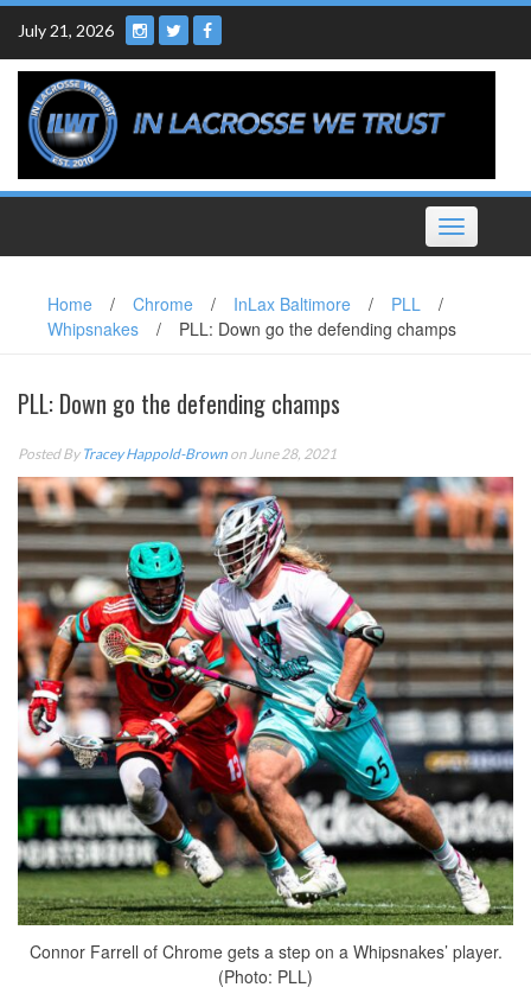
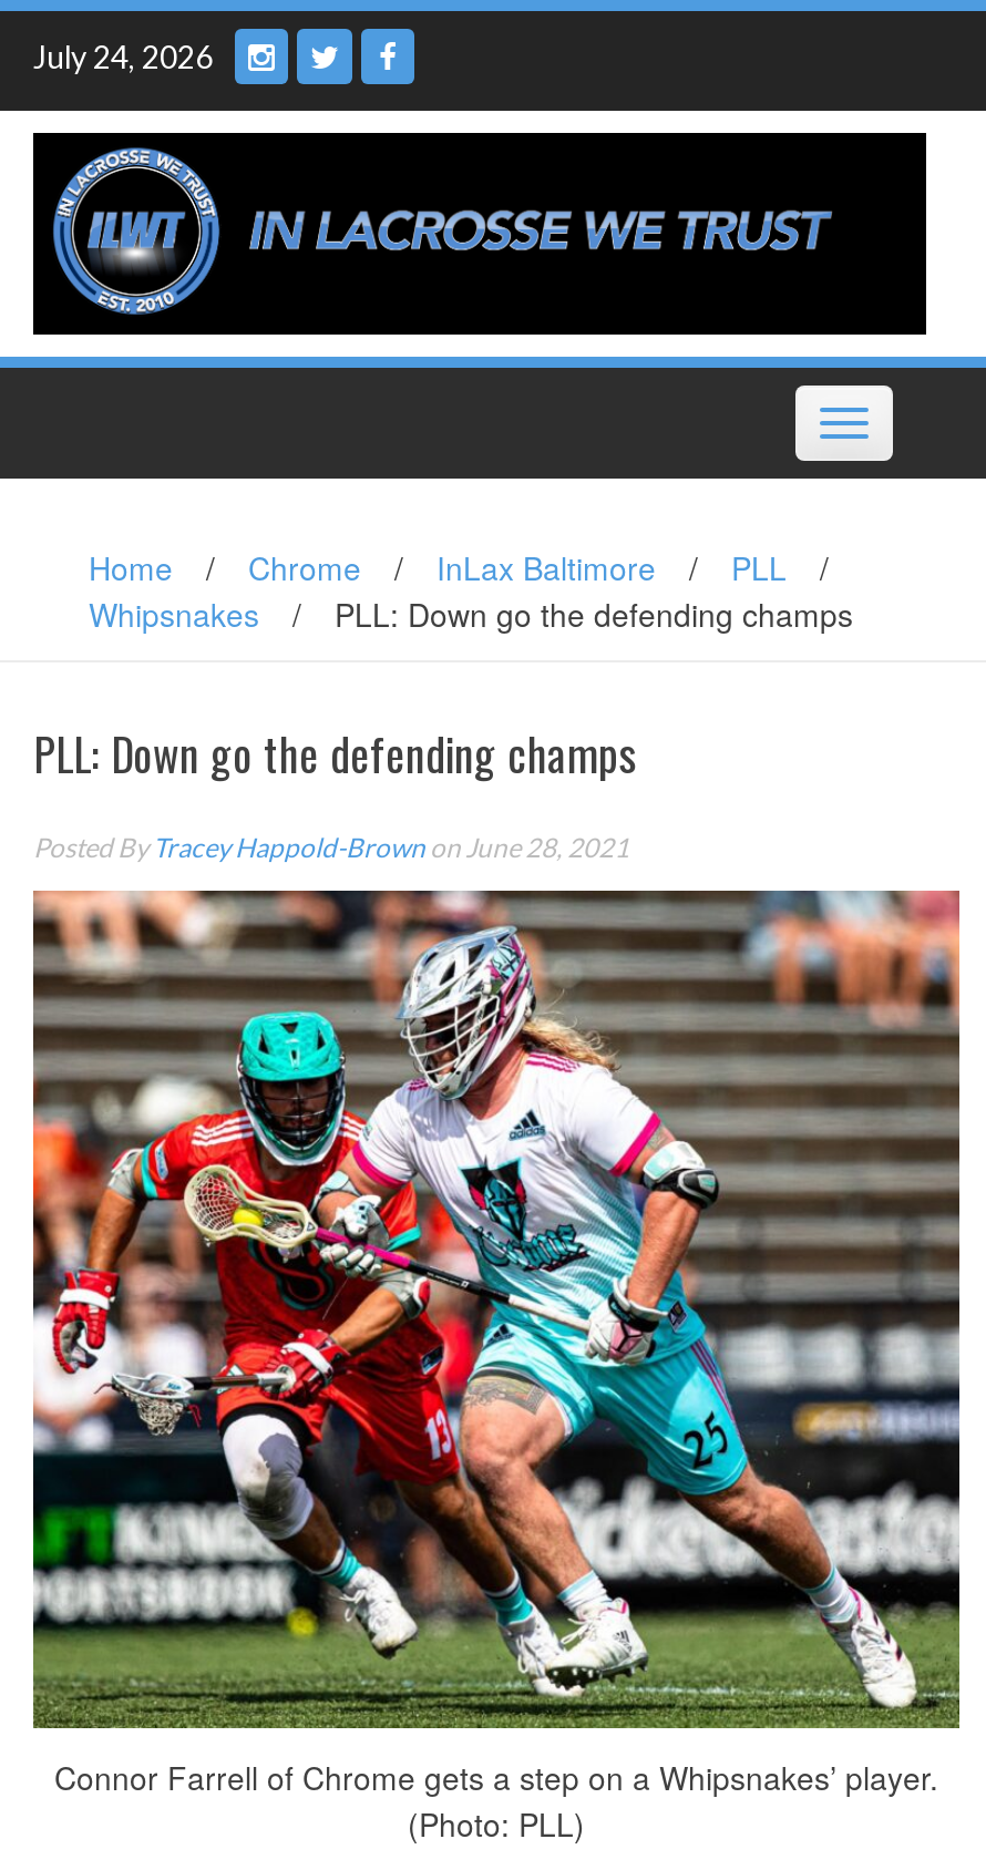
- July 21, 2026
+ July 24, 2026
